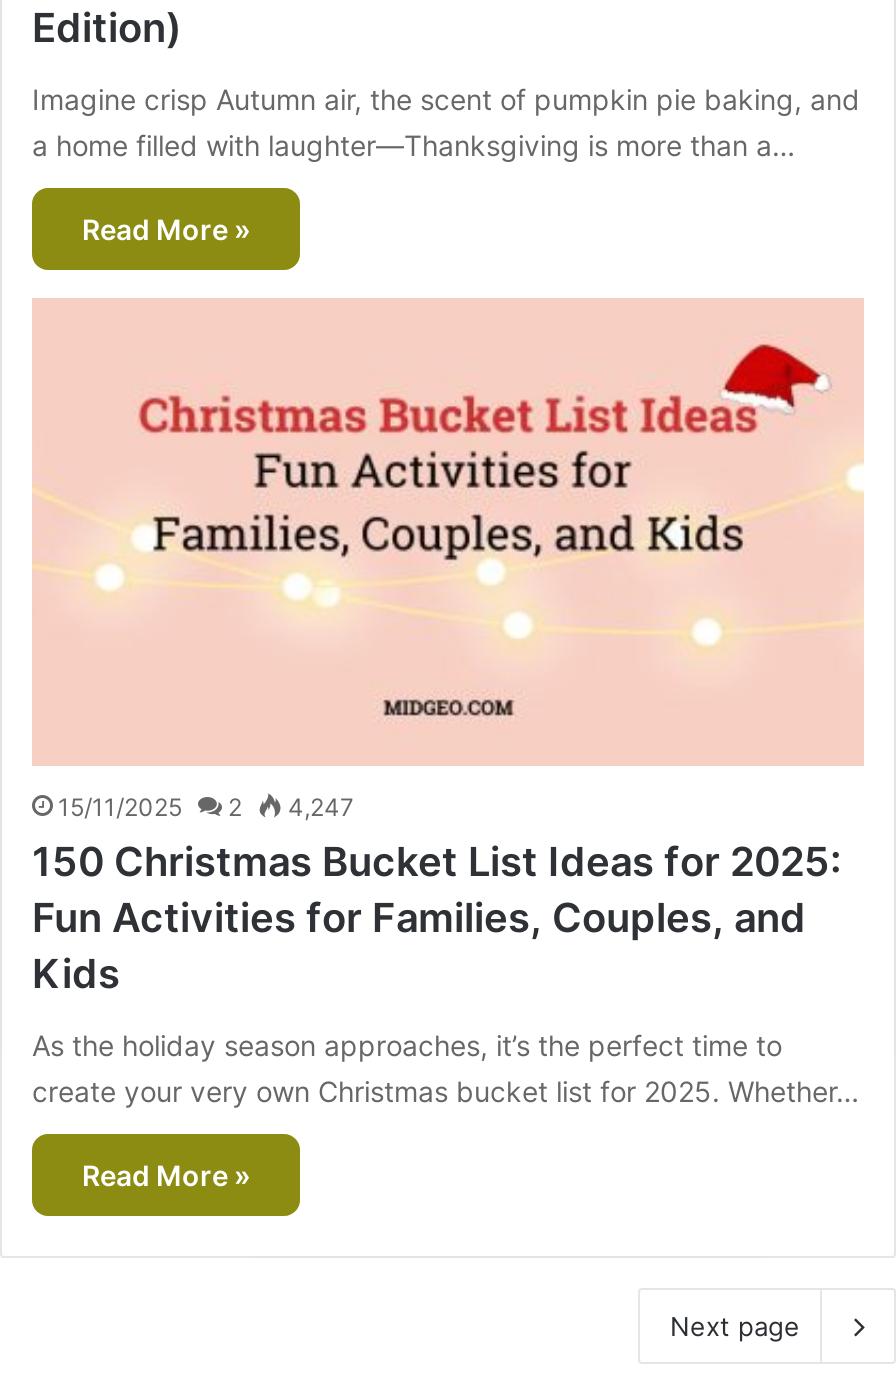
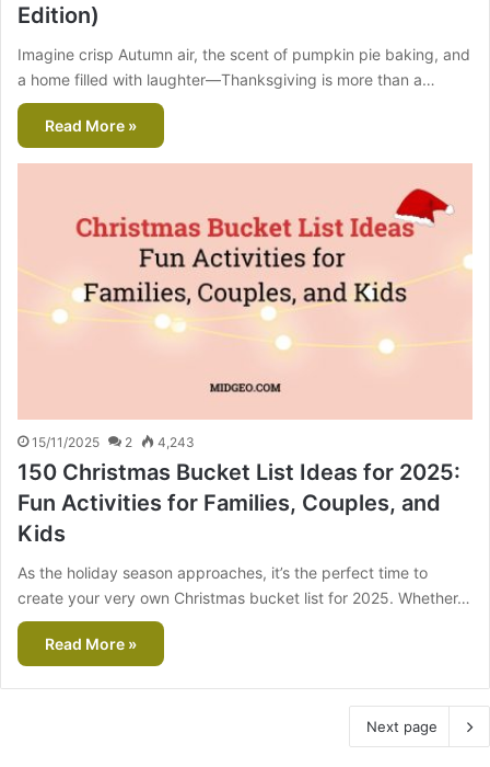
- 15/11/2025 2 4,247
+ 15/11/2025 2 4,243
